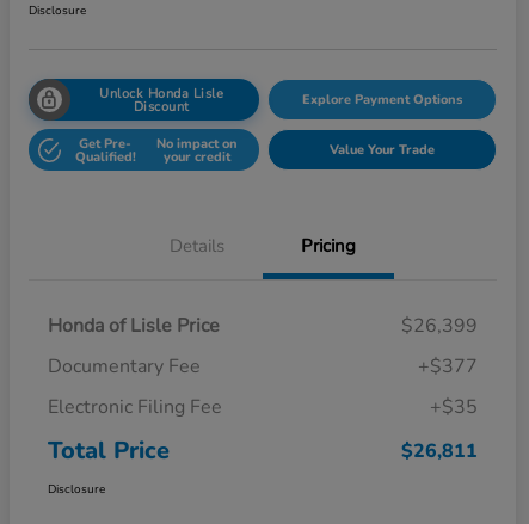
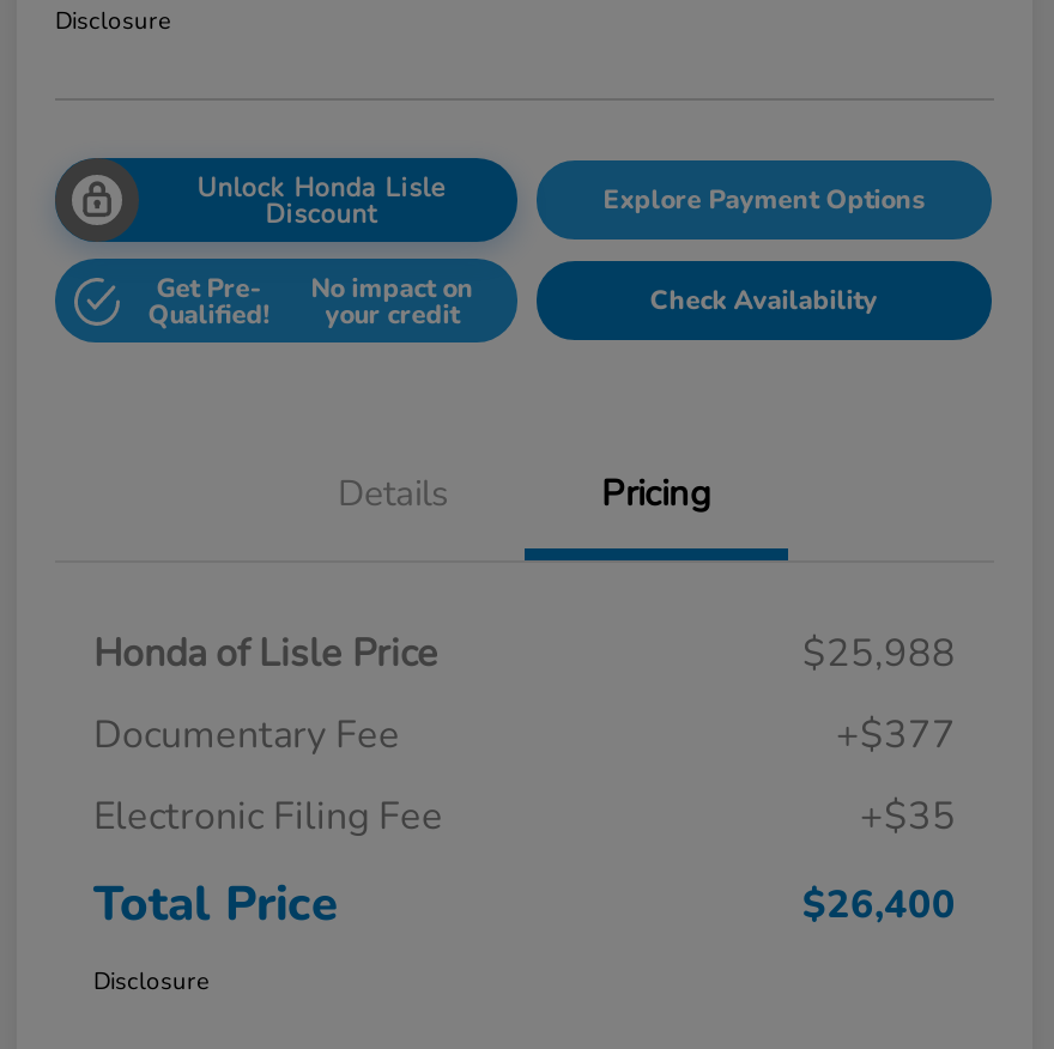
- Value Your Trade
+ Check Availability

- $26,399
+ $25,988

- $26,811
+ $26,400
